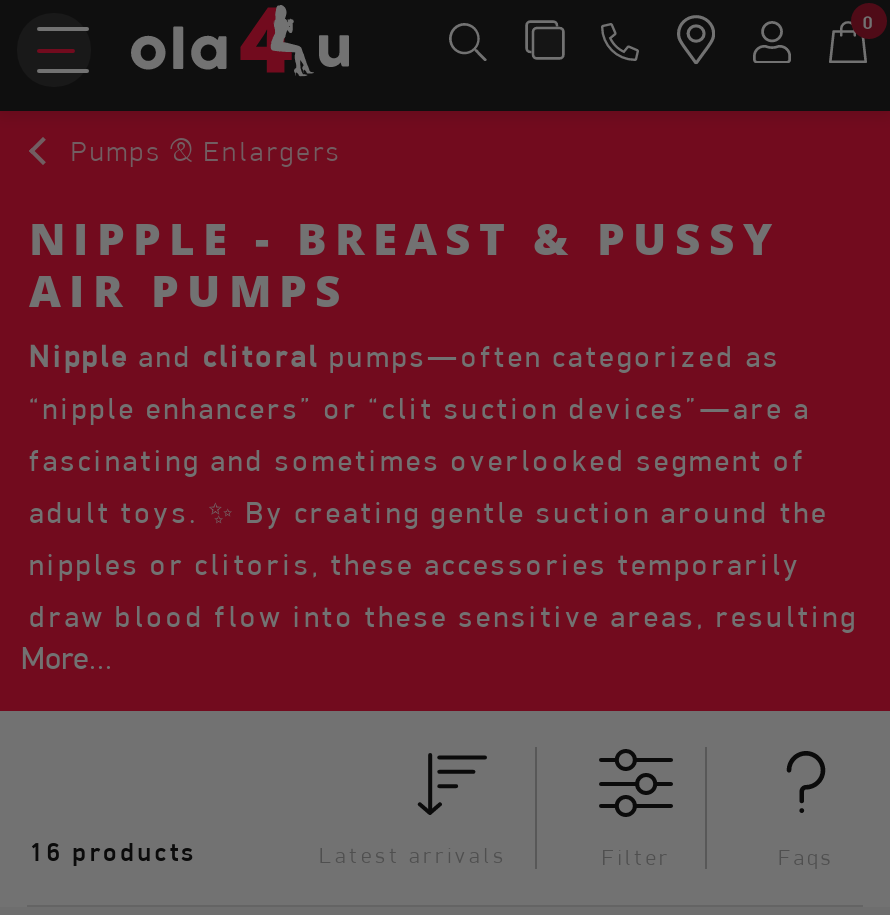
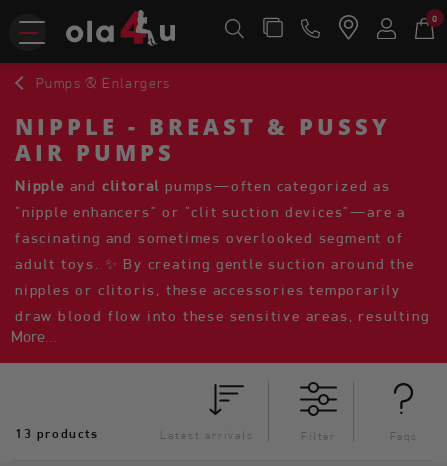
- 16 products
+ 13 products
